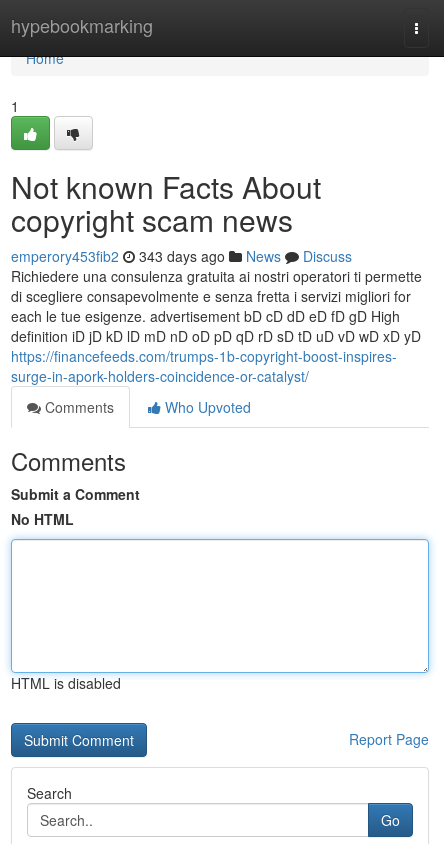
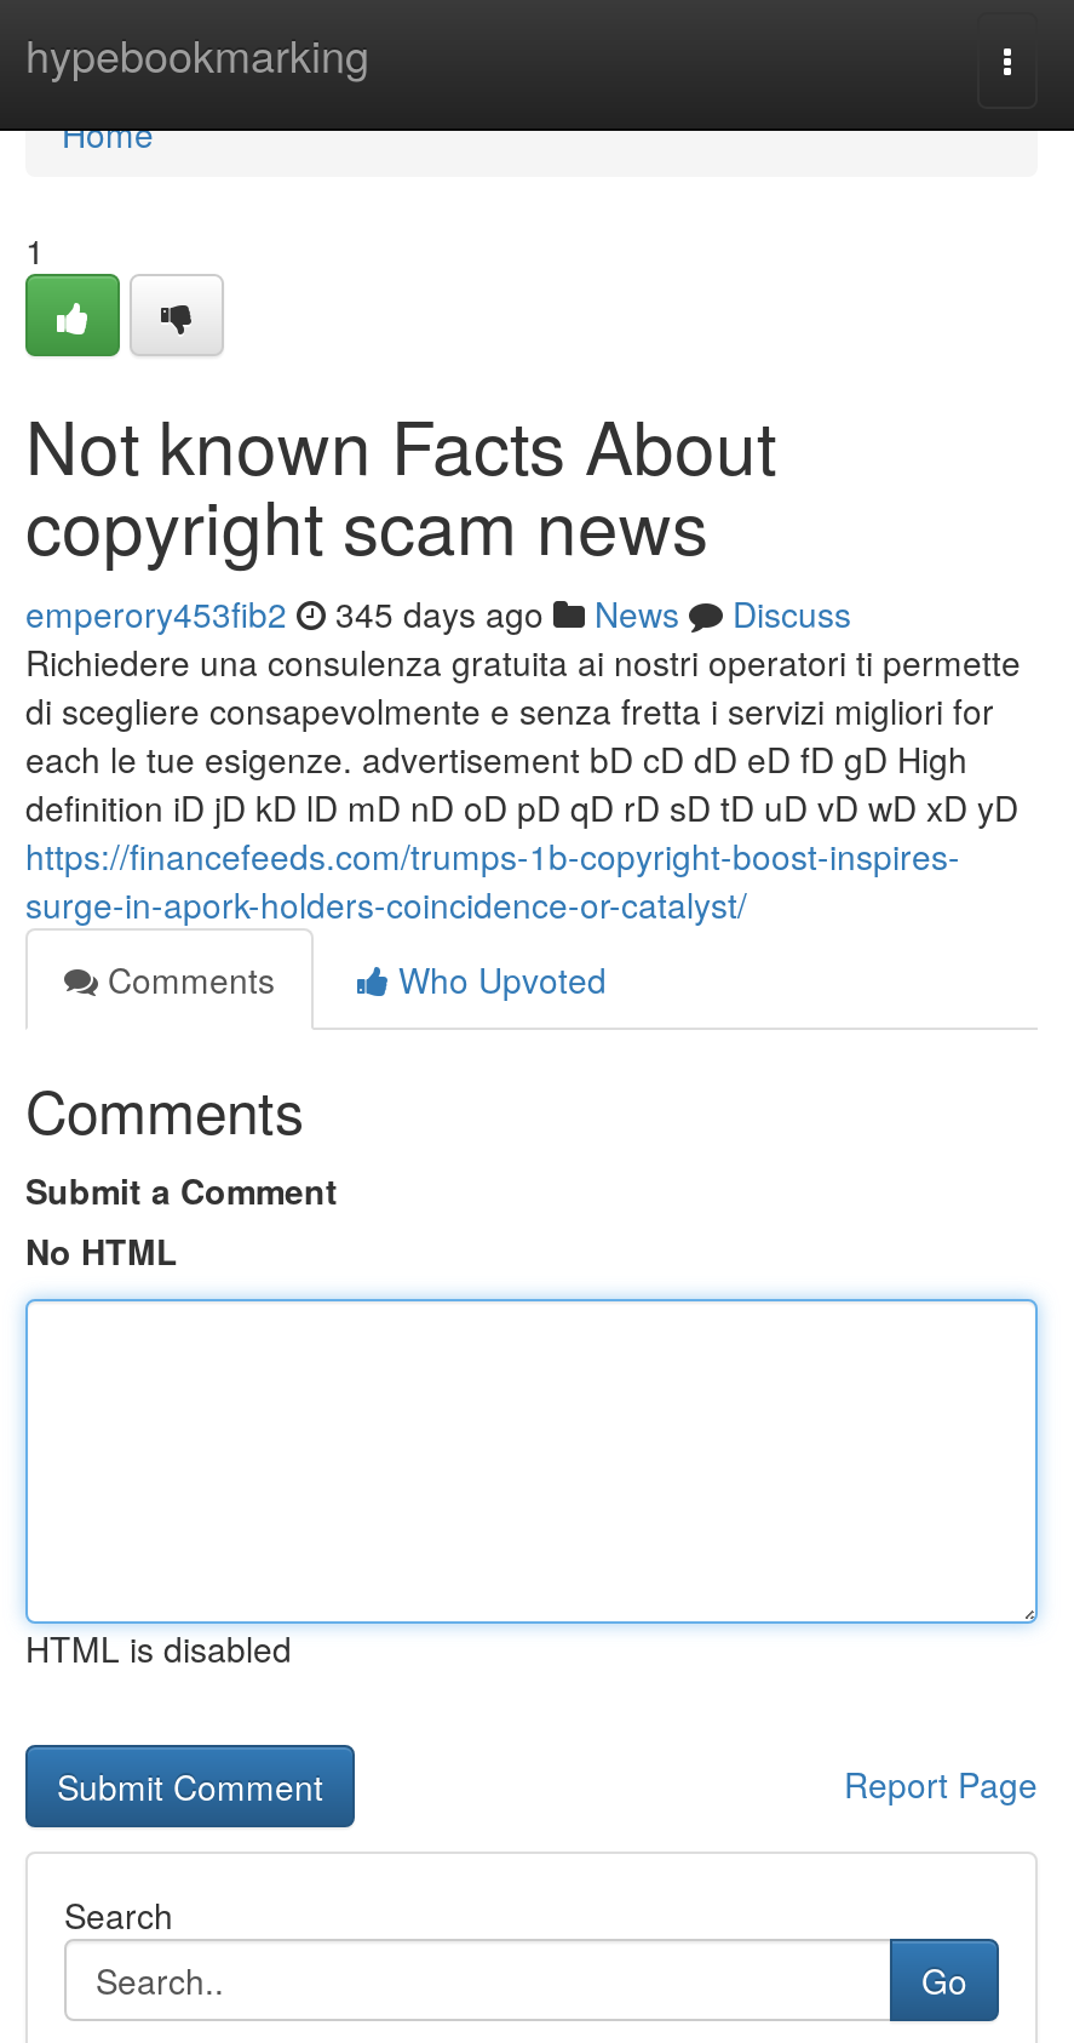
- emperory453fib2 343 days ago News Discuss
+ emperory453fib2 345 days ago News Discuss
